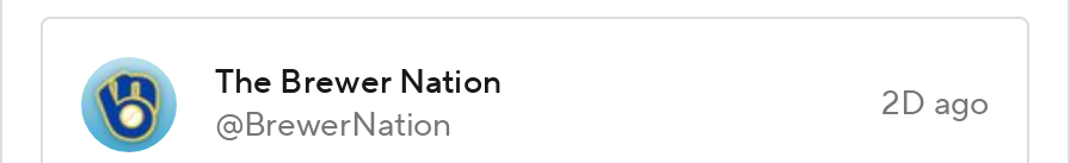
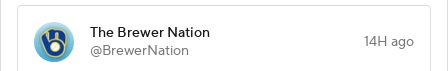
- 2D ago
+ 14H ago
